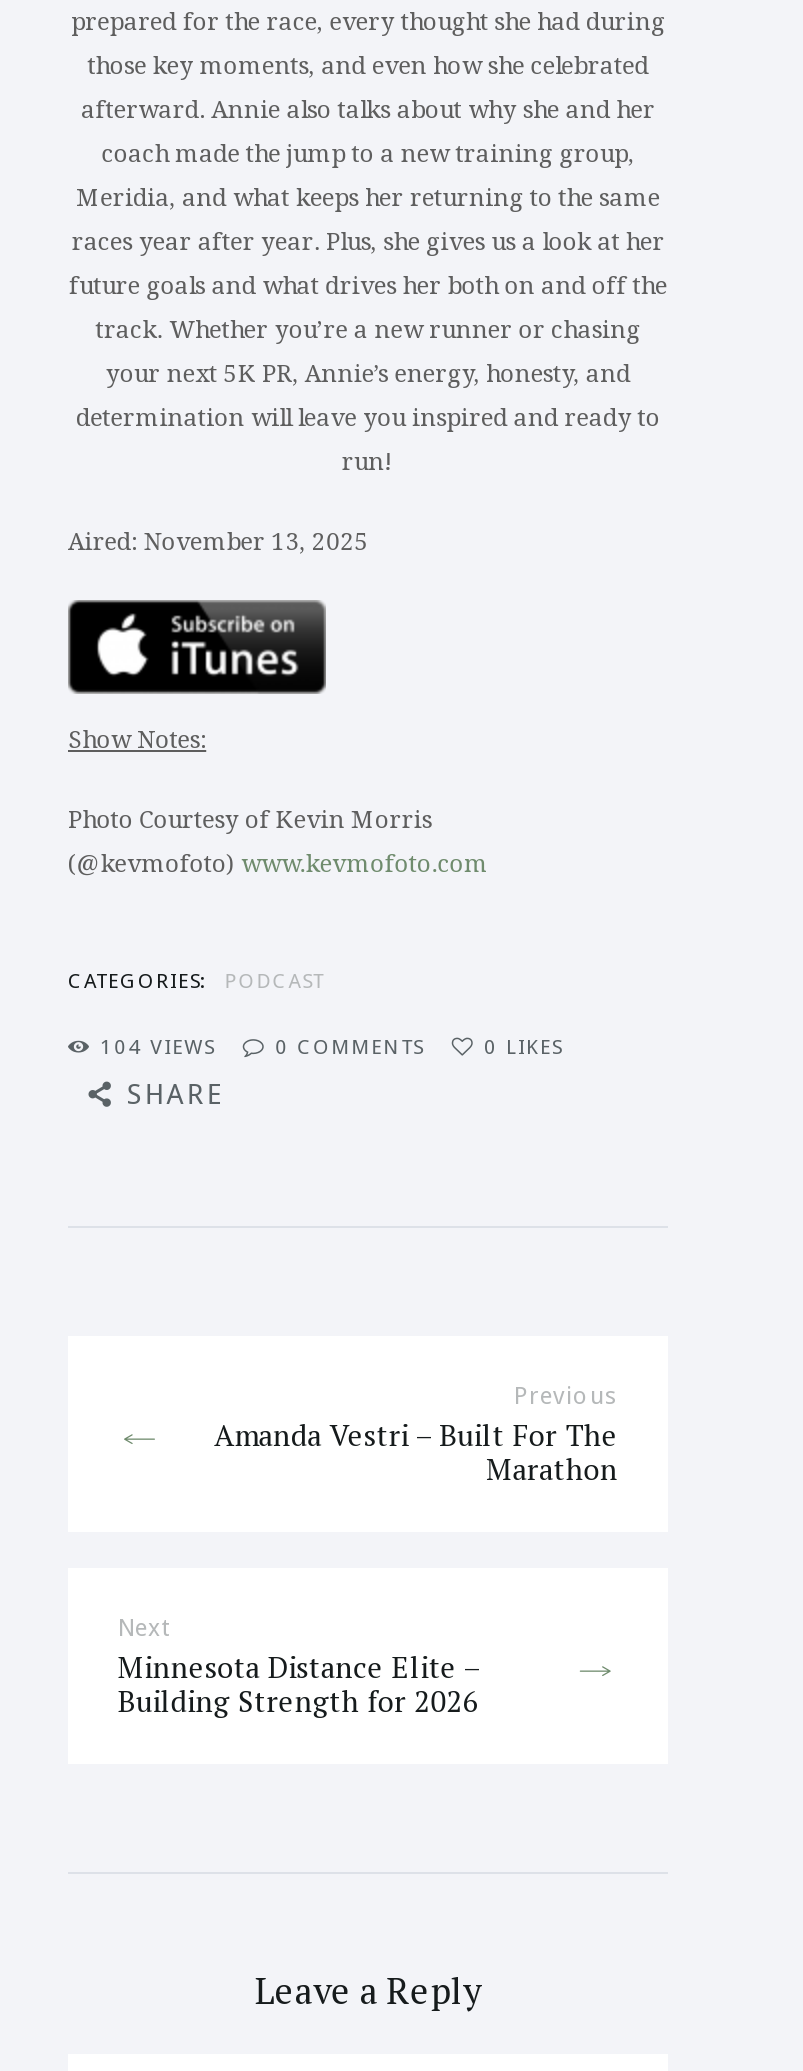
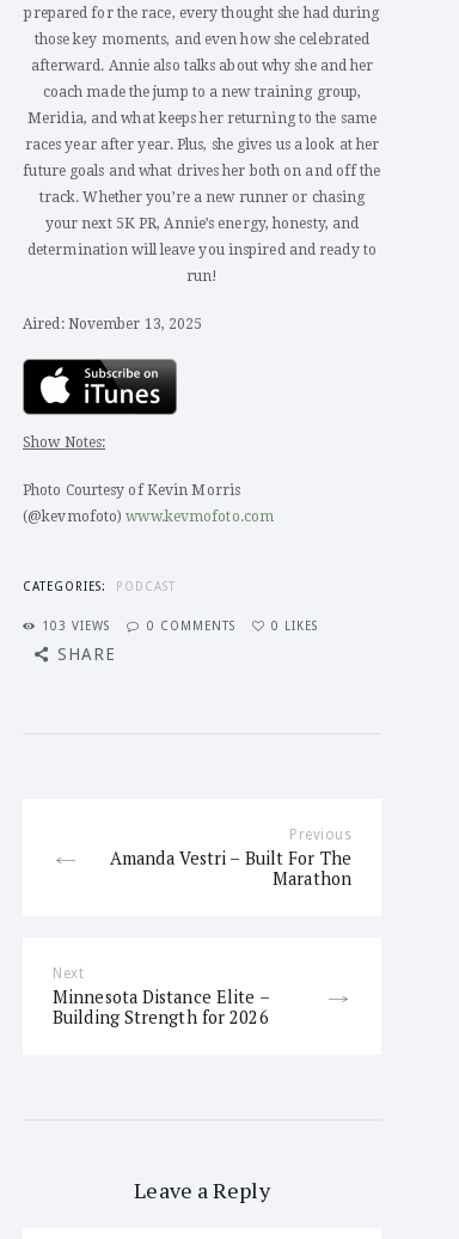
- 104 VIEWS
+ 103 VIEWS
